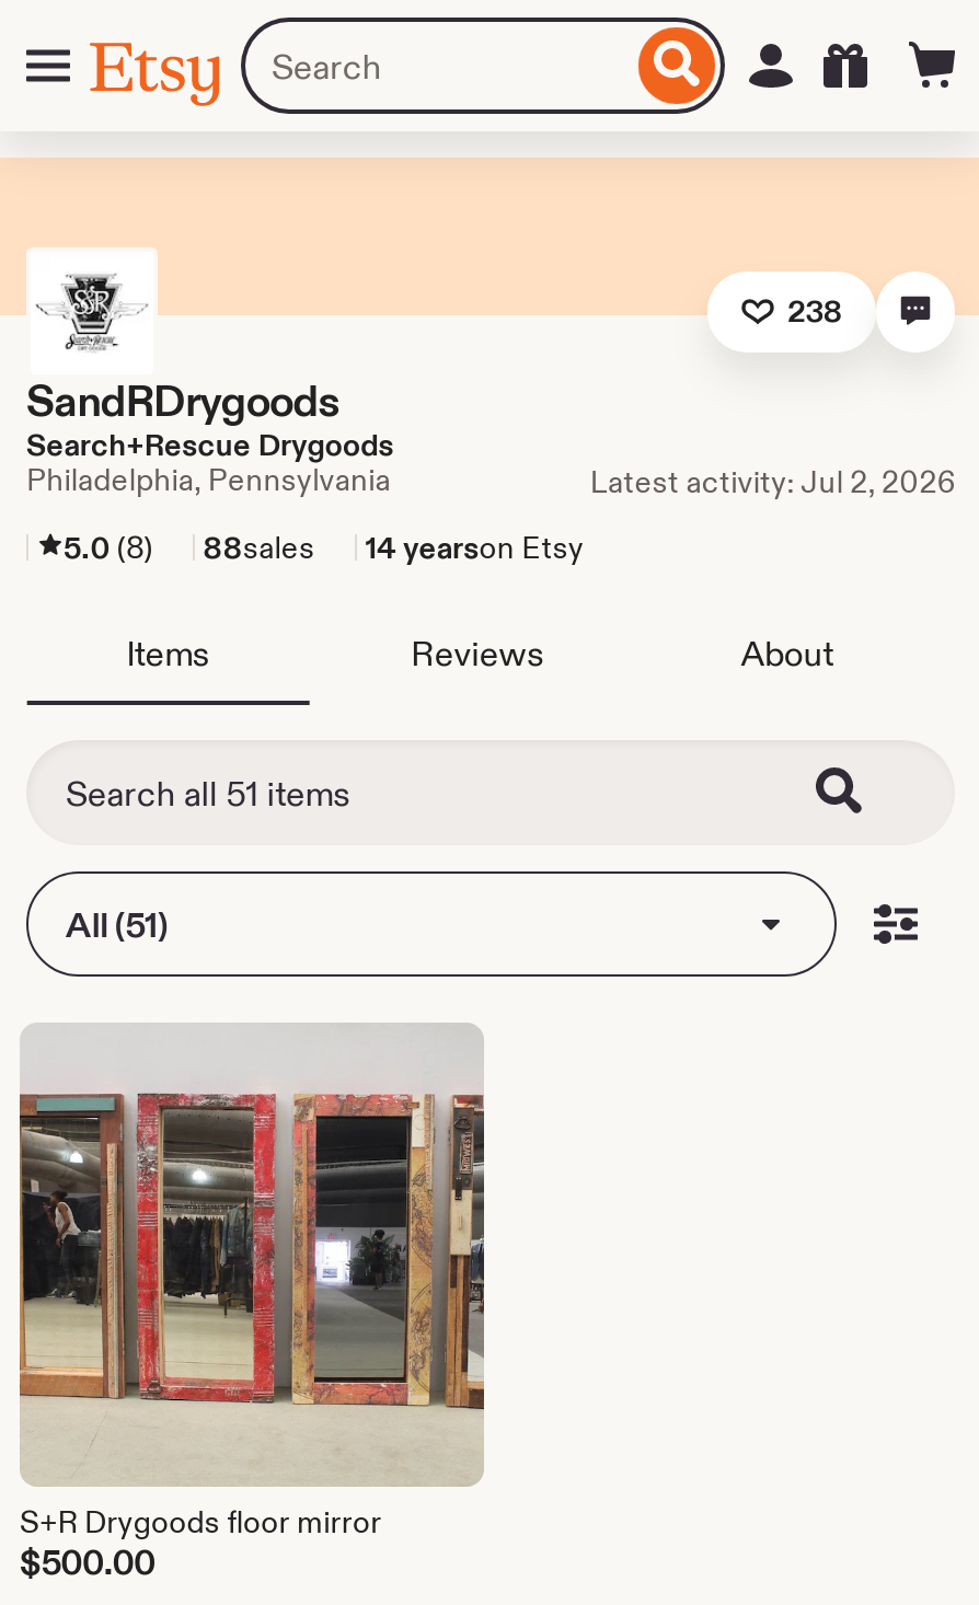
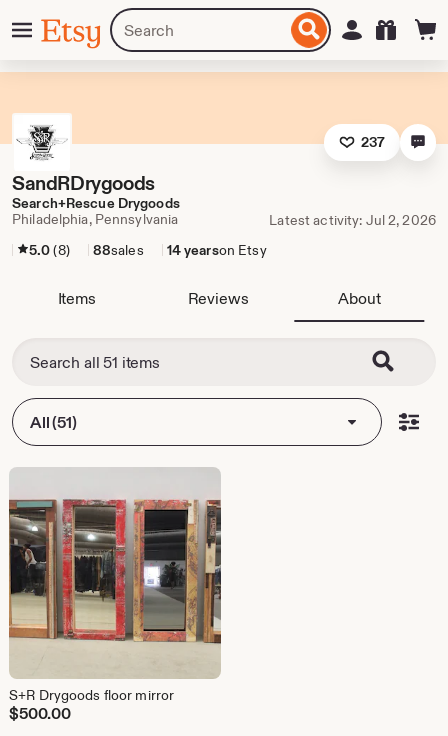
- 238
+ 237
